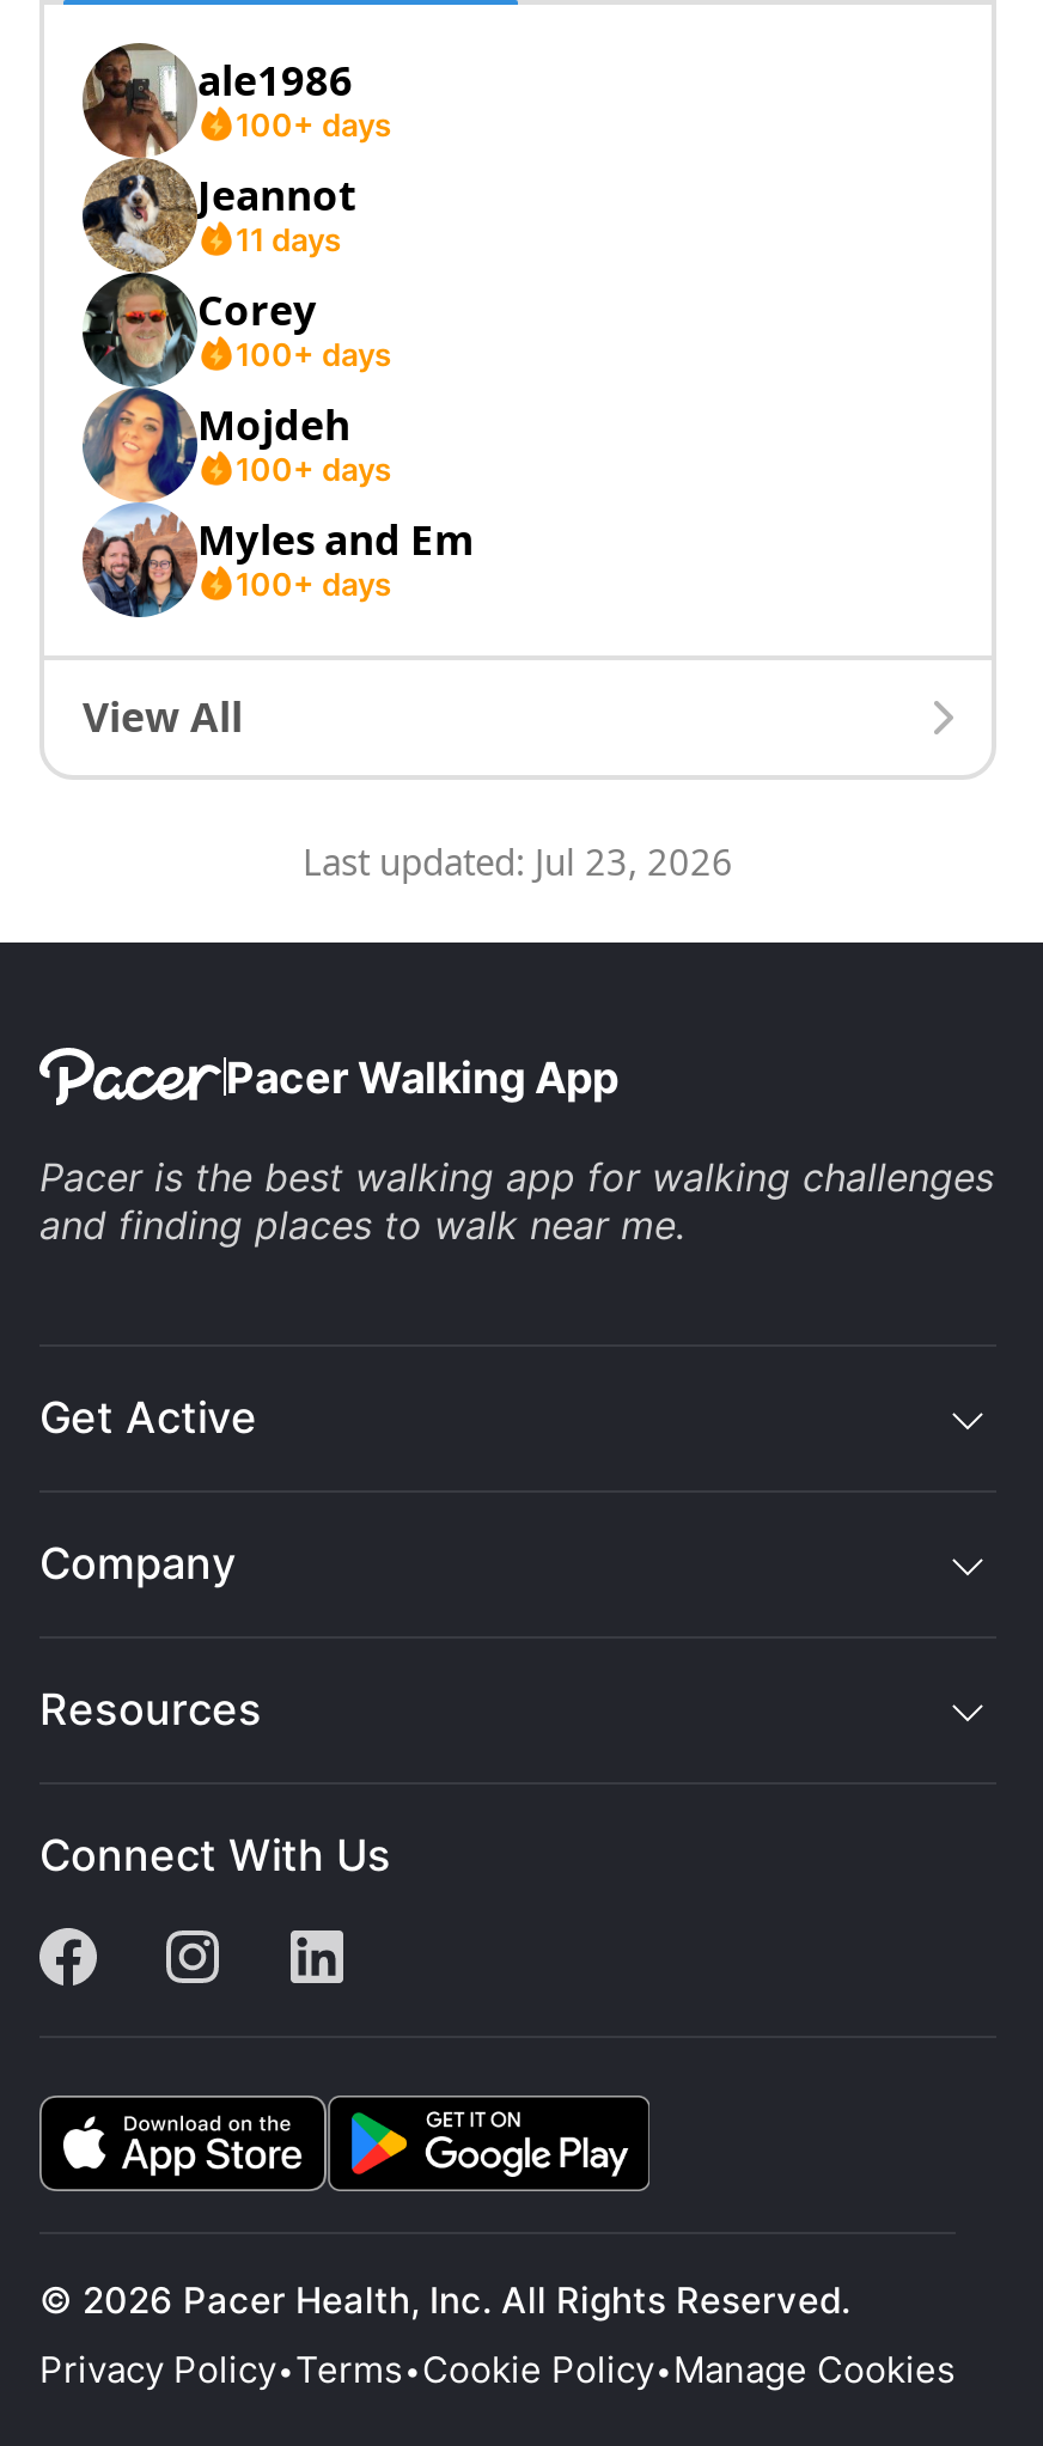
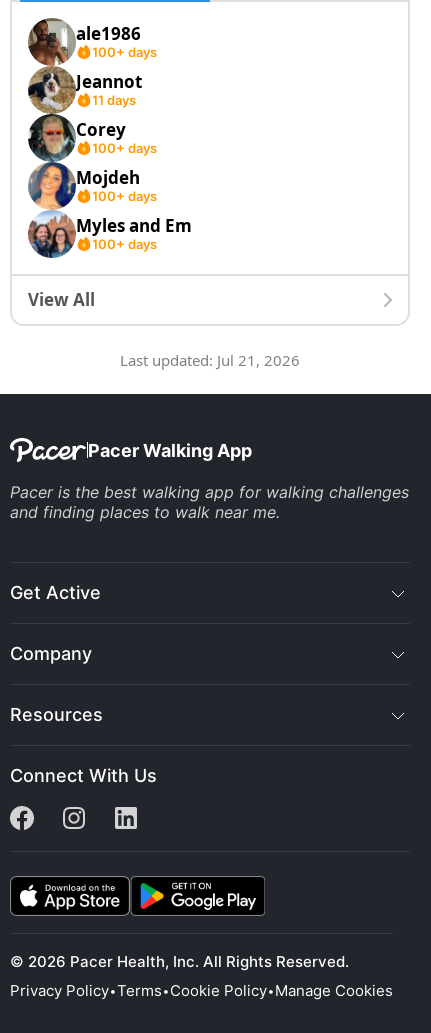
- Last updated: Jul 23, 2026
+ Last updated: Jul 21, 2026
